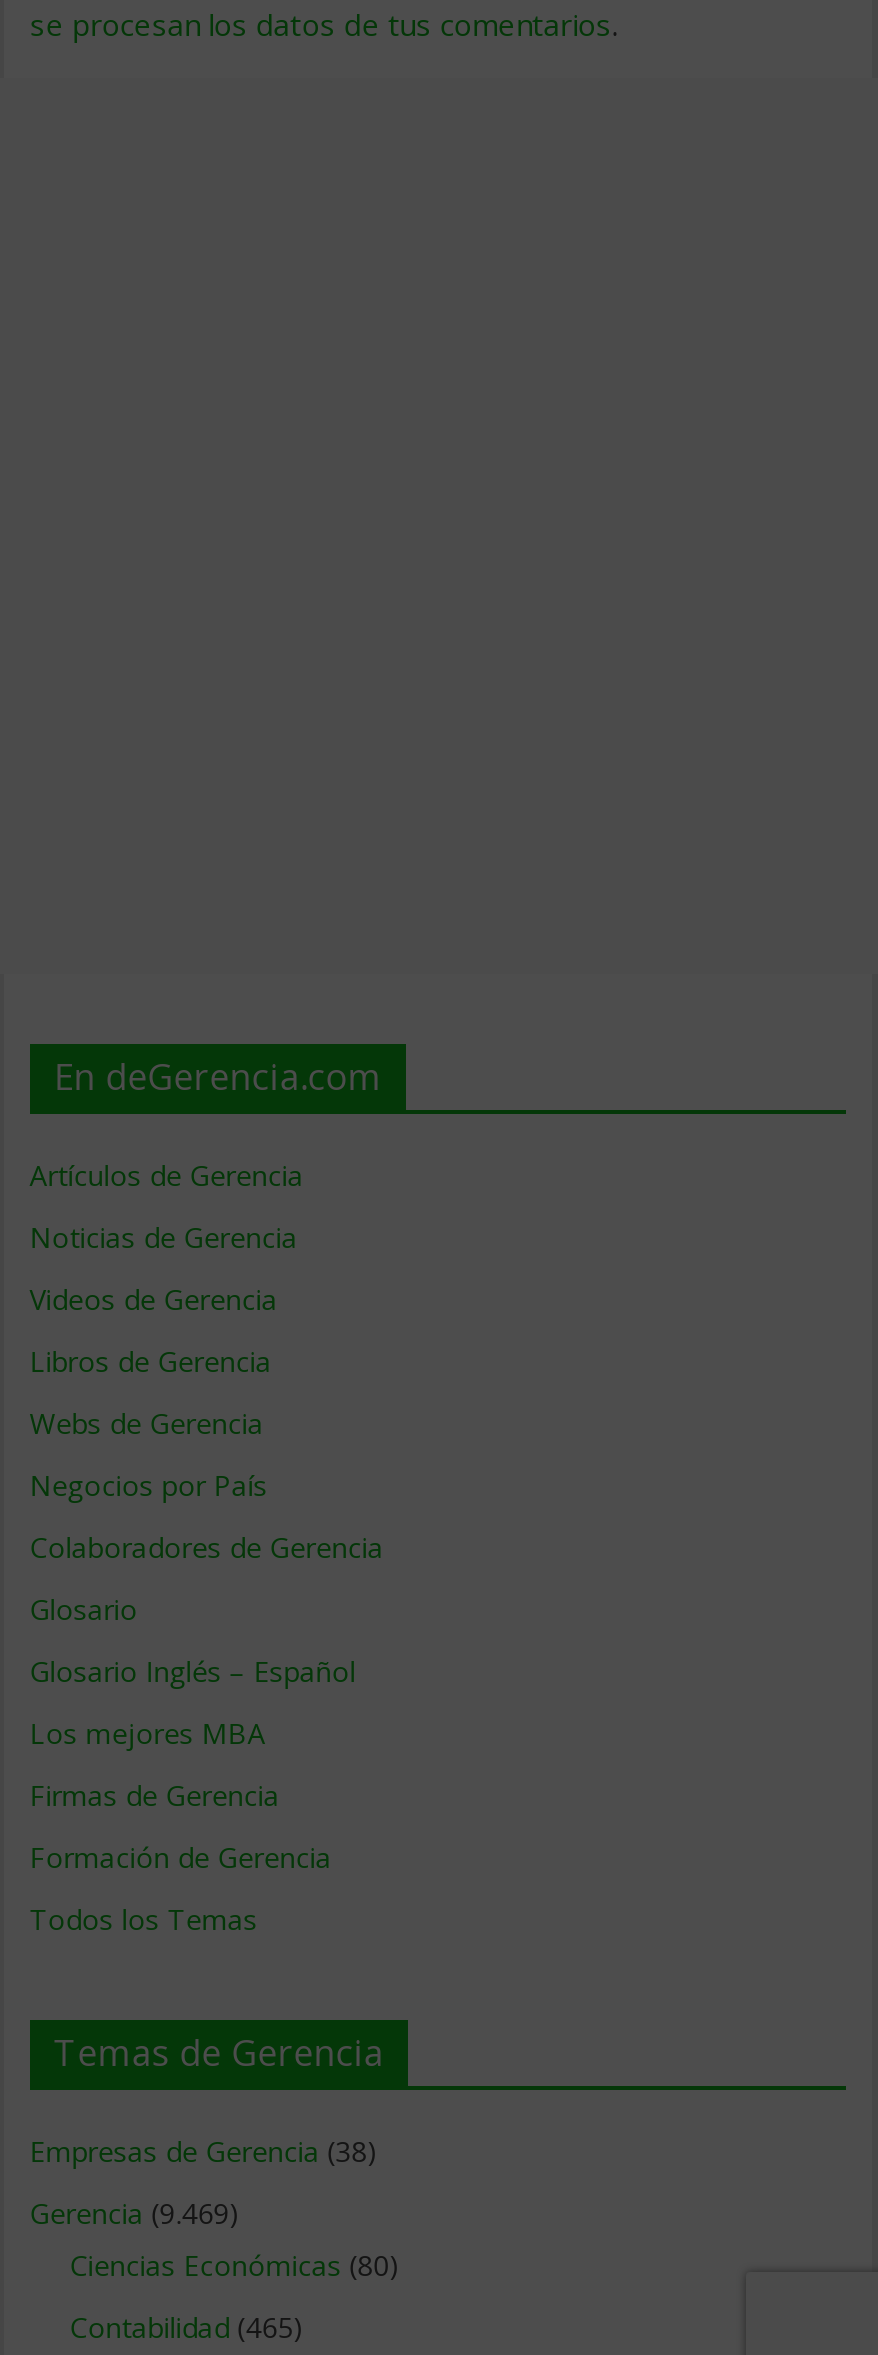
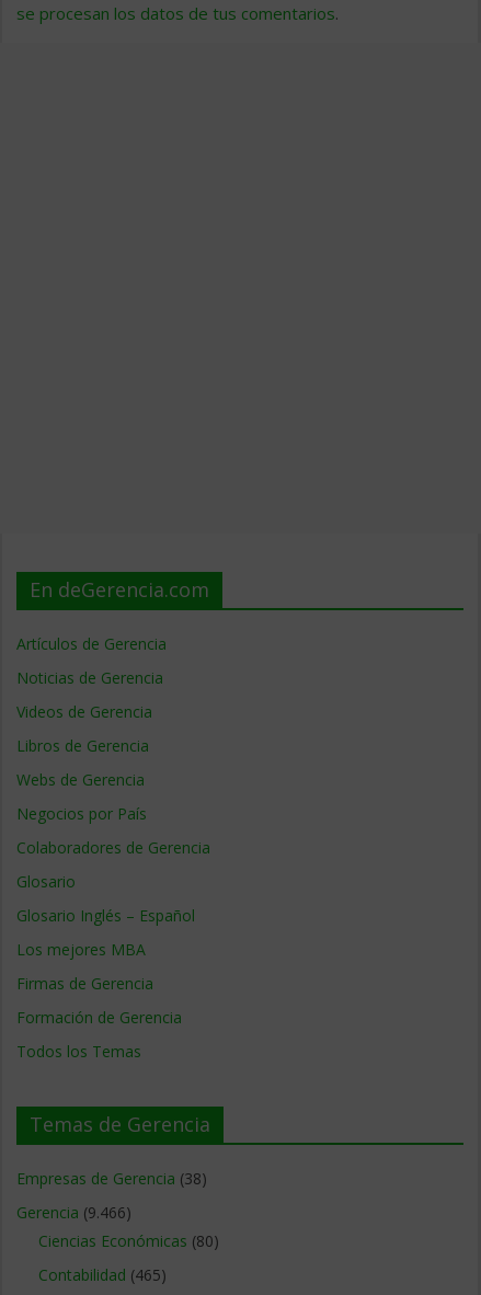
- Gerencia (9.469)
+ Gerencia (9.466)
